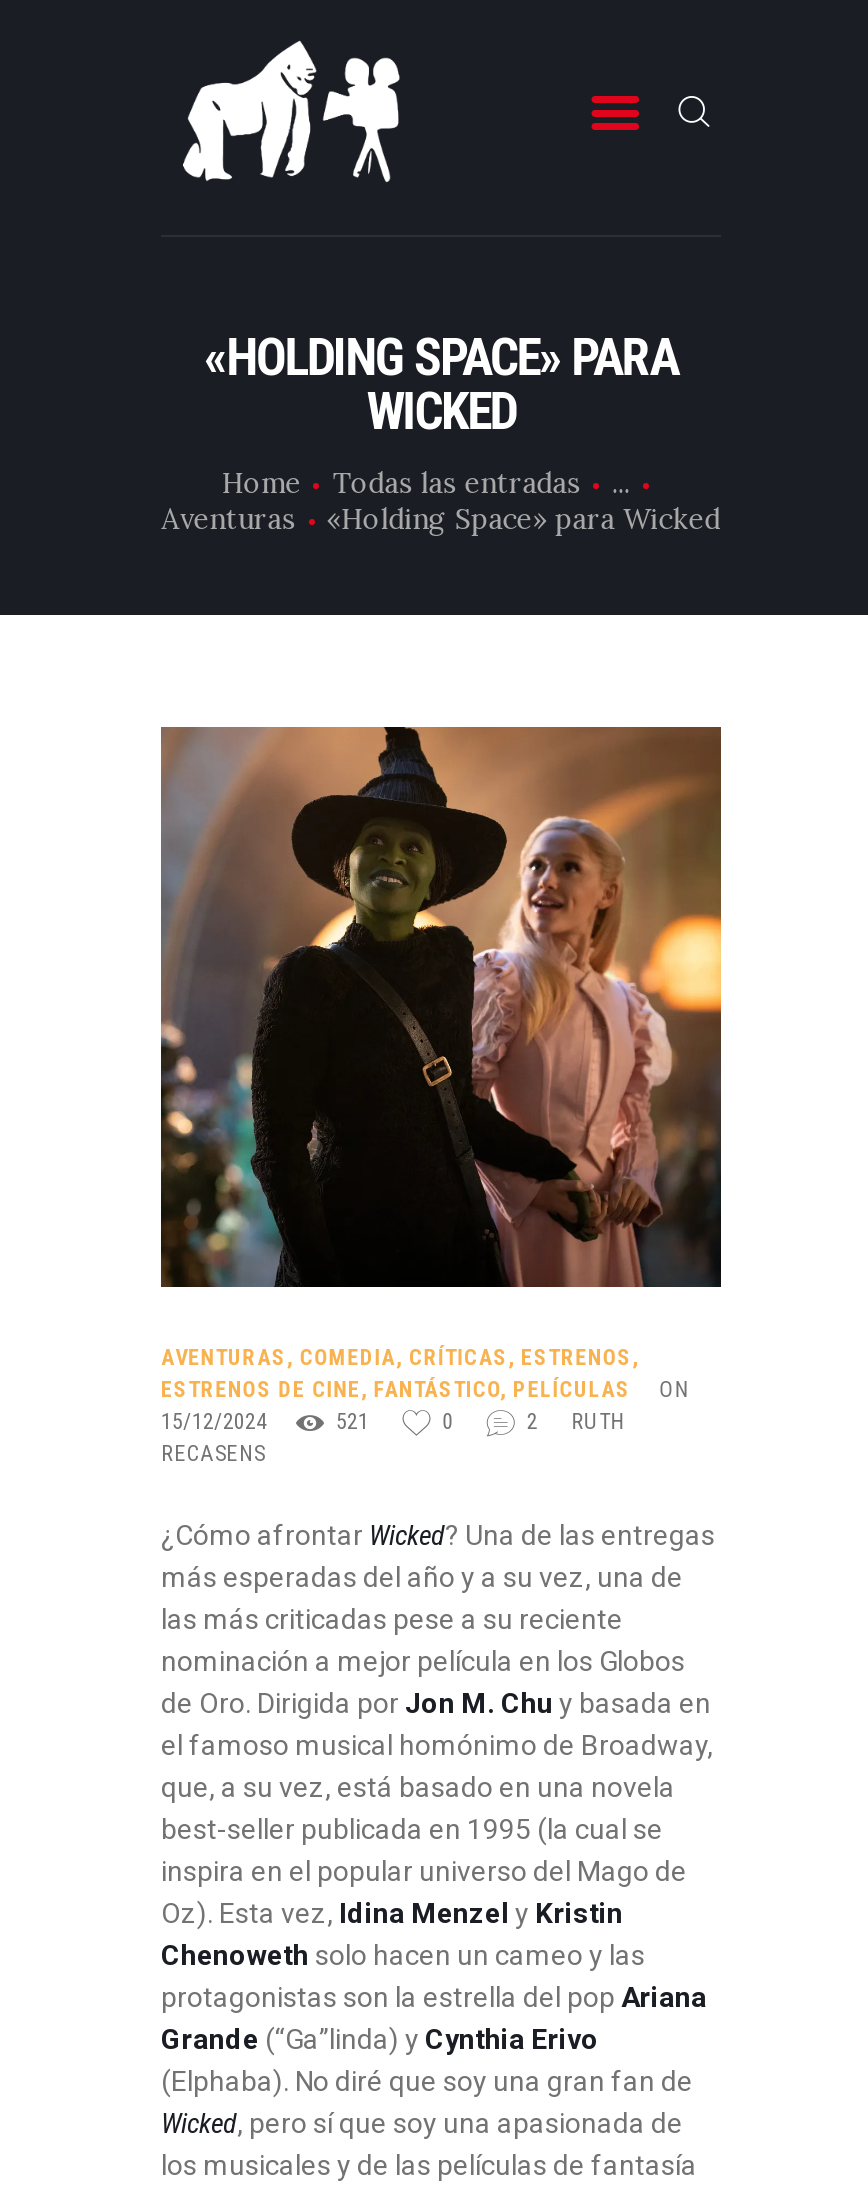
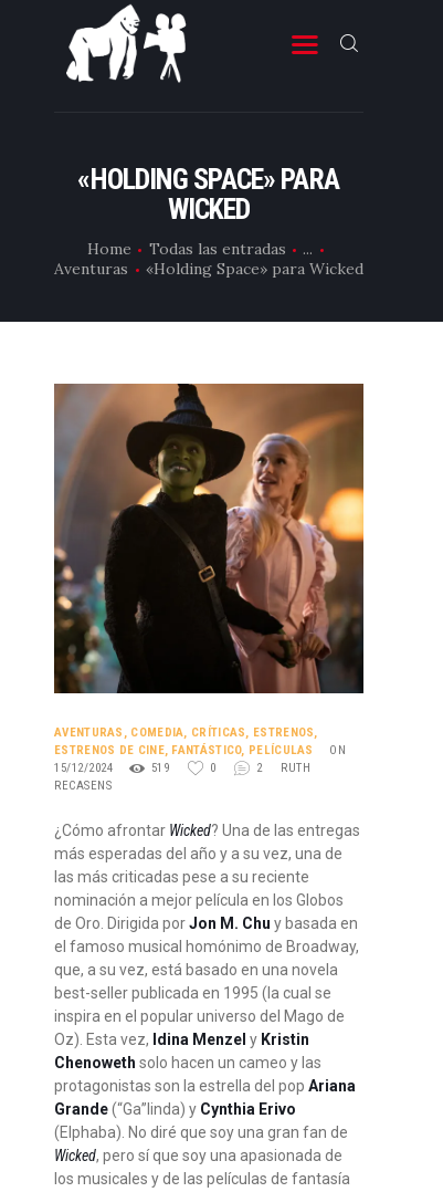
- 521
+ 519
